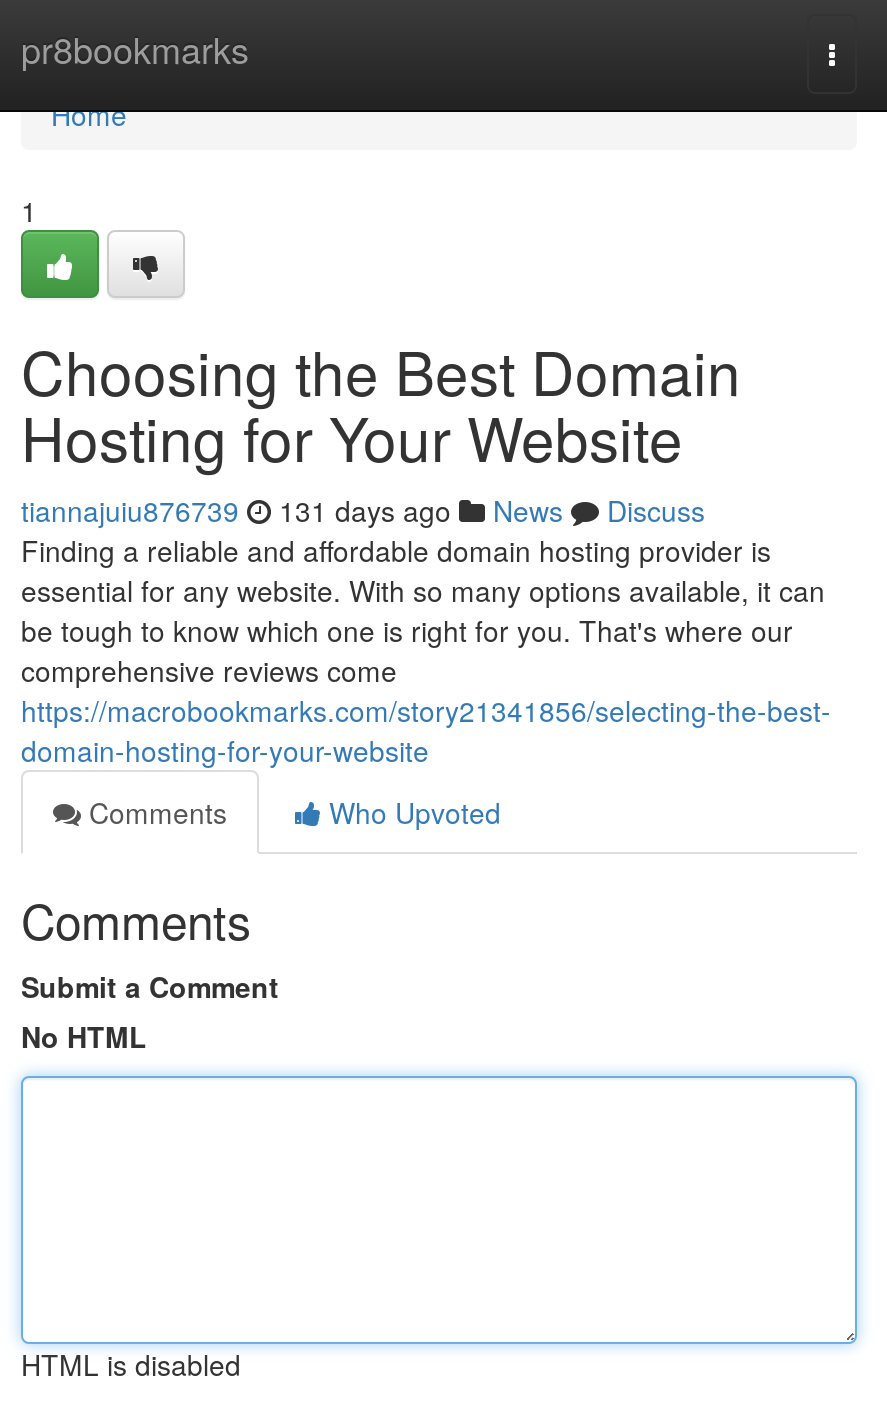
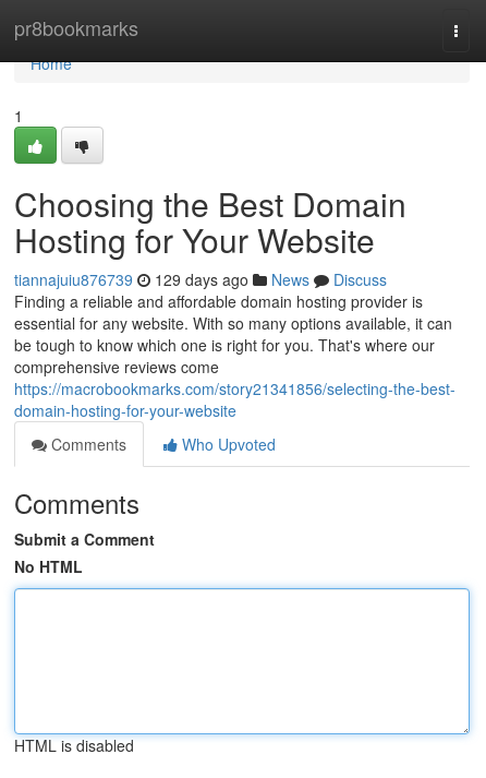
- tiannajuiu876739 131 days ago News Discuss
+ tiannajuiu876739 129 days ago News Discuss
